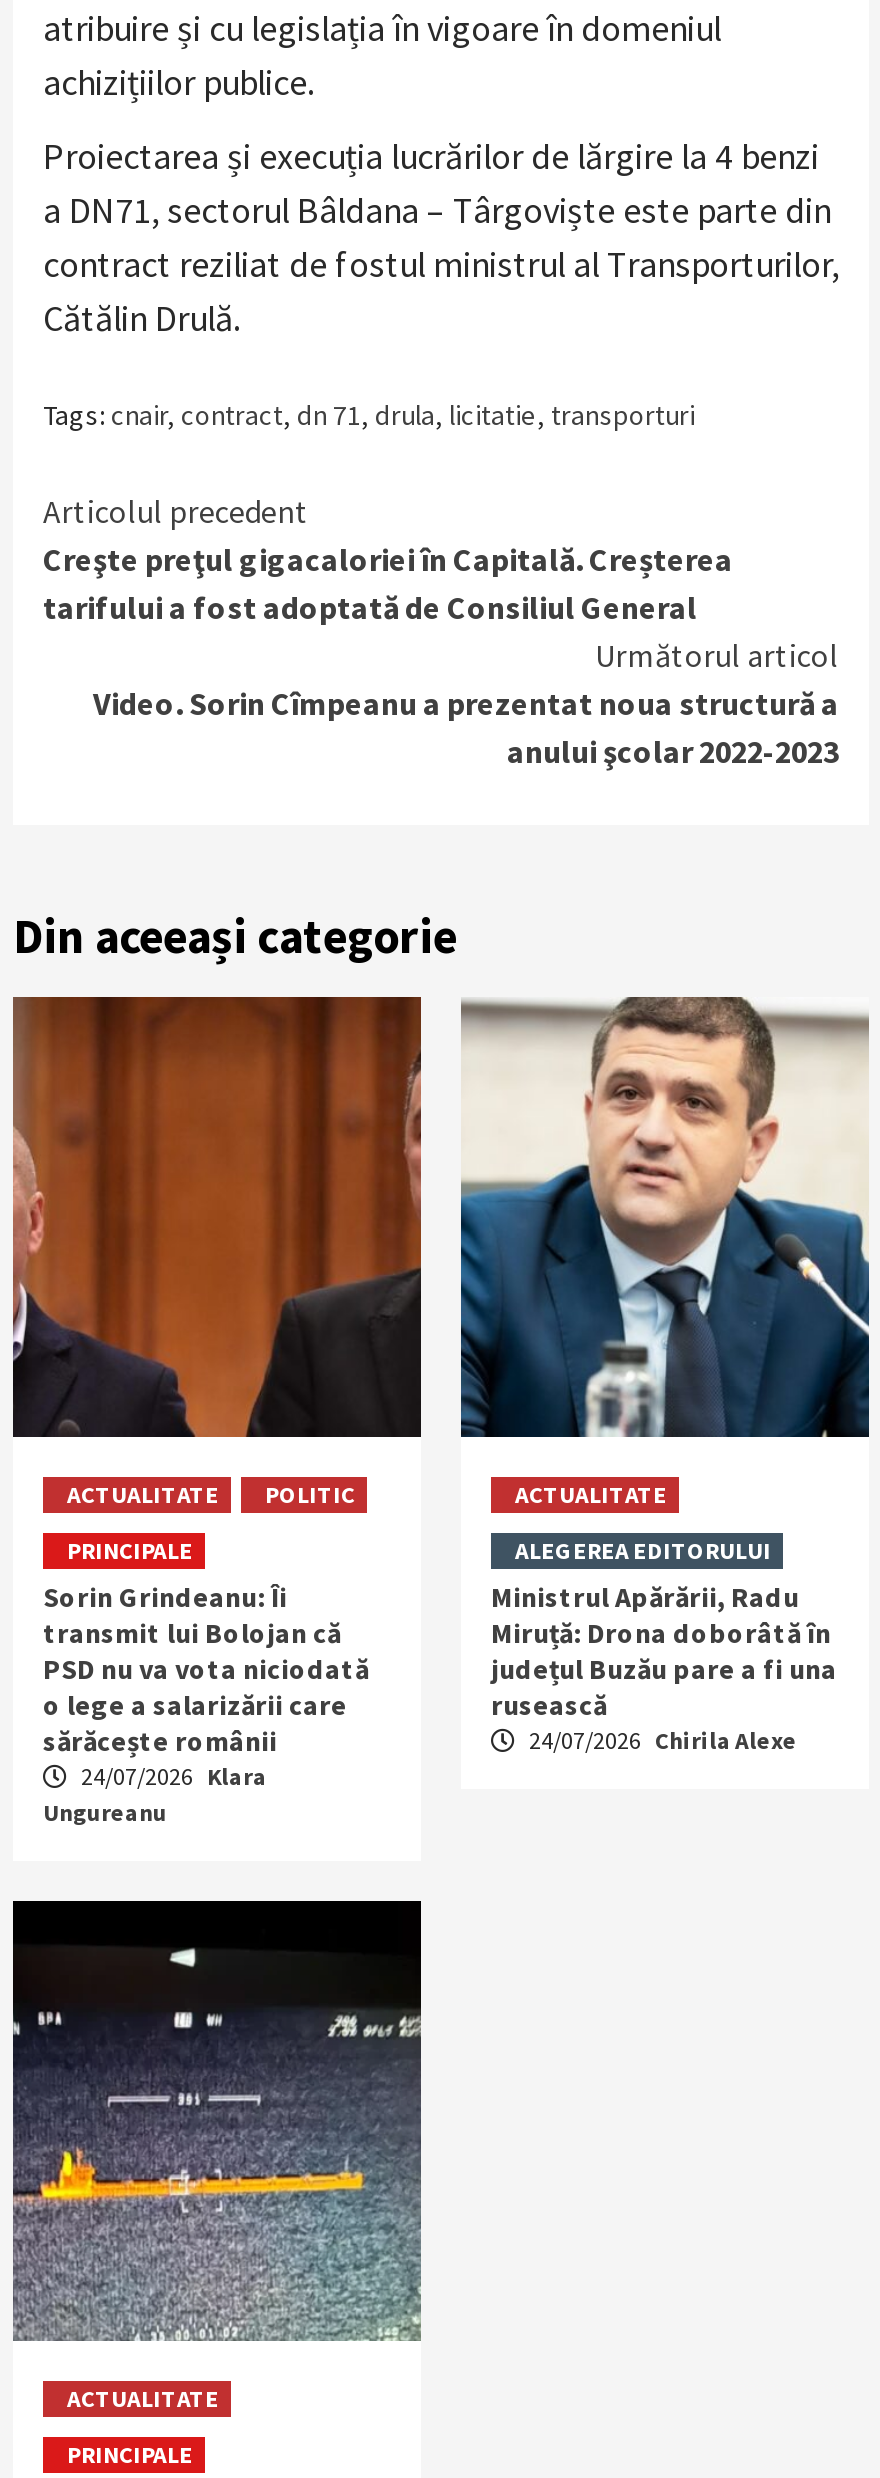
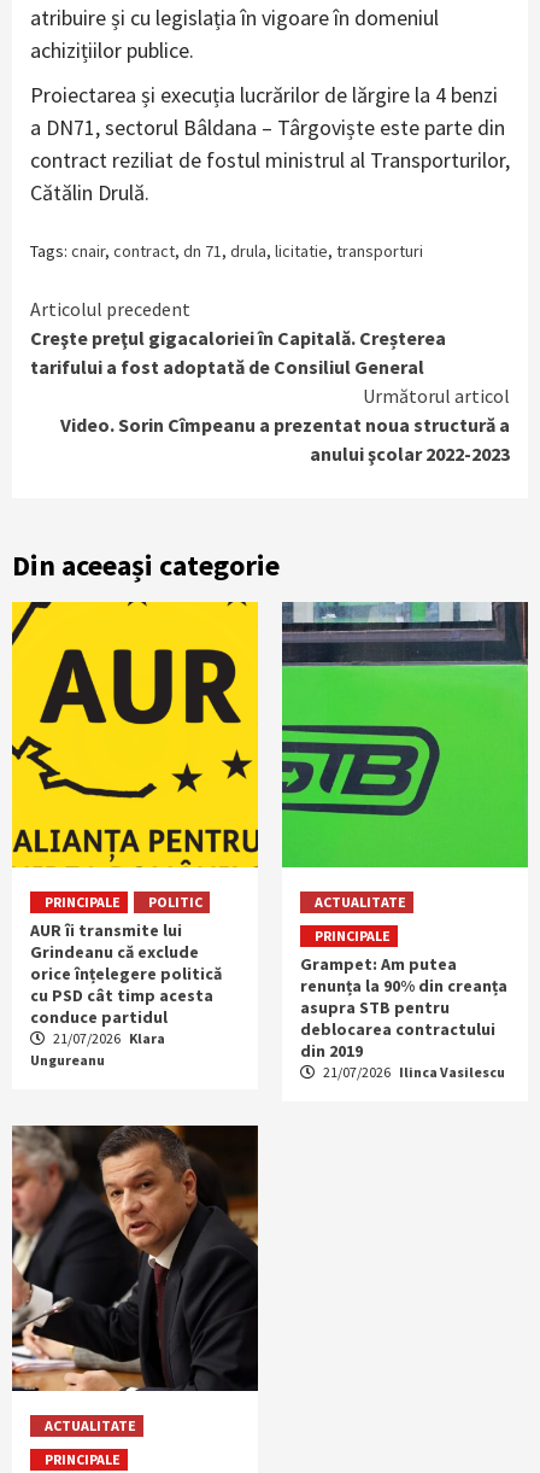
- [image]
+ [image]

- [image]
+ [image]

- ACTUALITATE
- POLITIC

- ALEGEREA EDITORULUI
- Ministrul Apărării, Radu
- Miruță: Drona doborâtă în
- județul Buzău pare a fi una
- rusească
- 24/07/2026 Chirila Alexe
+ PRINCIPALE
+ Grampet: Am putea
+ renunța la 90% din creanța
+ asupra STB pentru
+ deblocarea contractului
+ din 2019
+ 21/07/2026 Ilinca Vasilescu

- Sorin Grindeanu: Îi
- transmit lui Bolojan că
- PSD nu va vota niciodată
- o lege a salarizării care
- sărăcește românii
- 24/07/2026 Klara
+ POLITIC
+ AUR îi transmite lui
+ Grindeanu că exclude
+ orice înțelegere politică
+ cu PSD cât timp acesta
+ conduce partidul
+ 21/07/2026 Klara

- [image]
+ [image]
